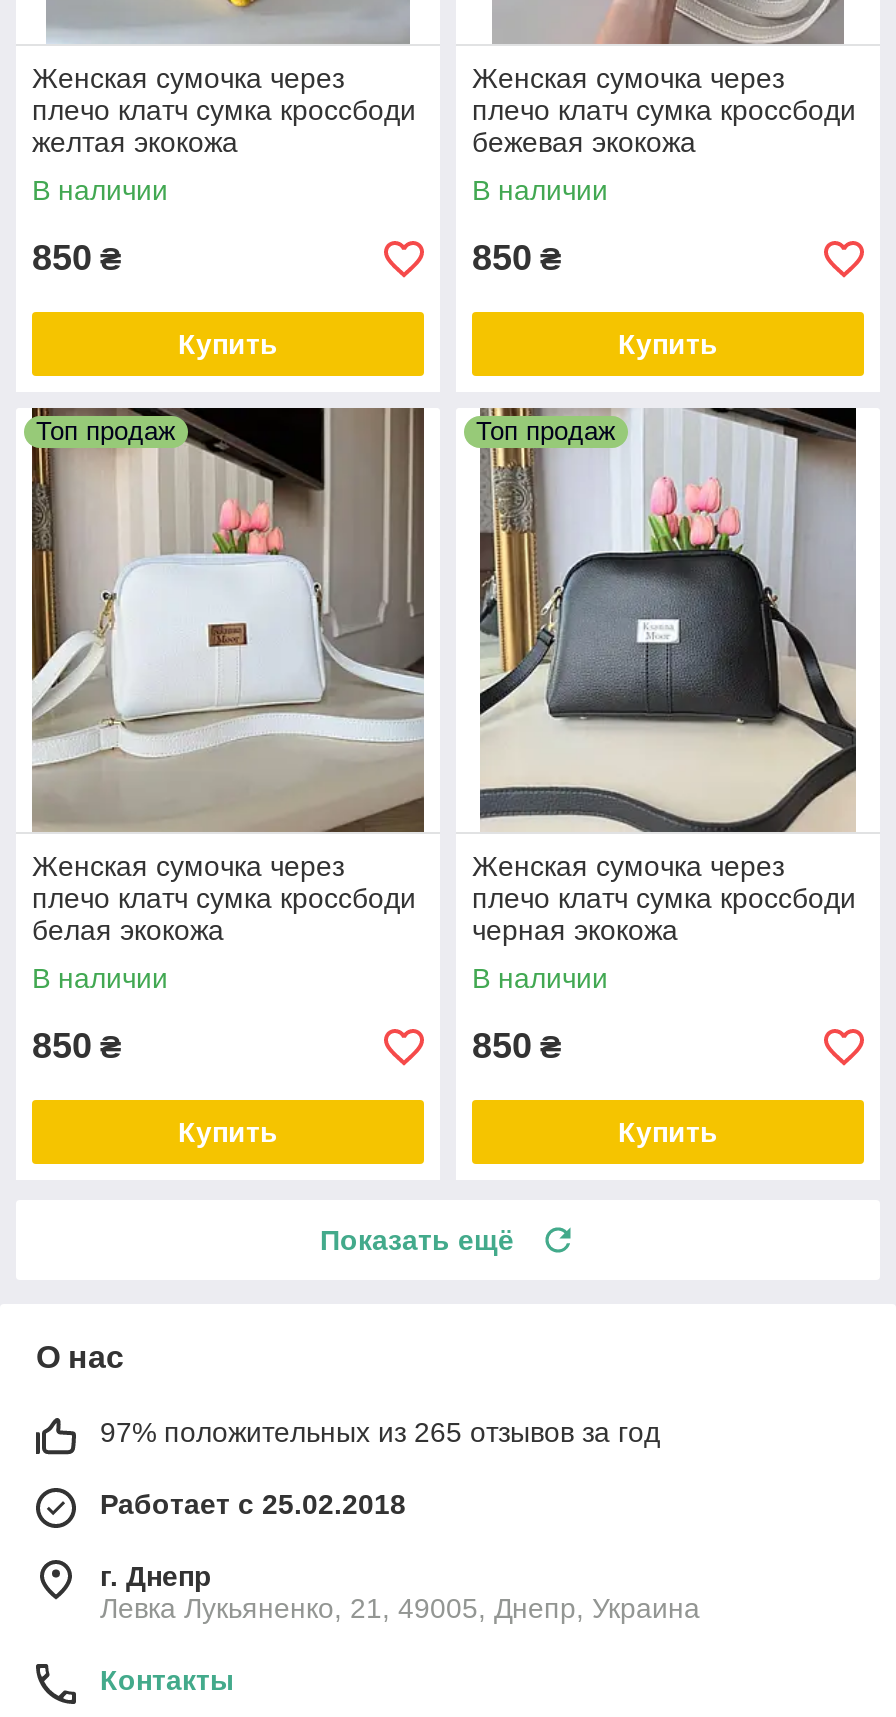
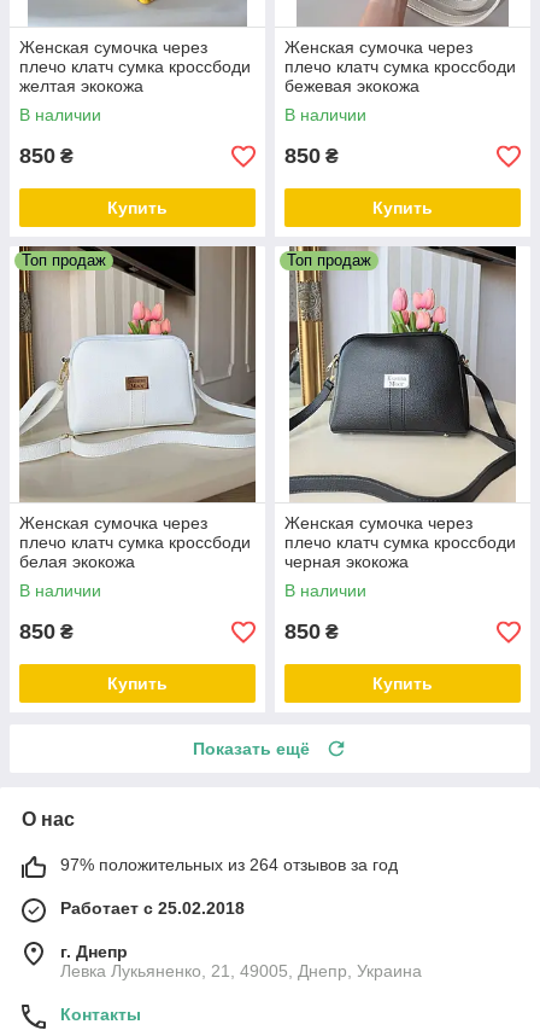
- 97% положительных из 265 отзывов за год
+ 97% положительных из 264 отзывов за год
